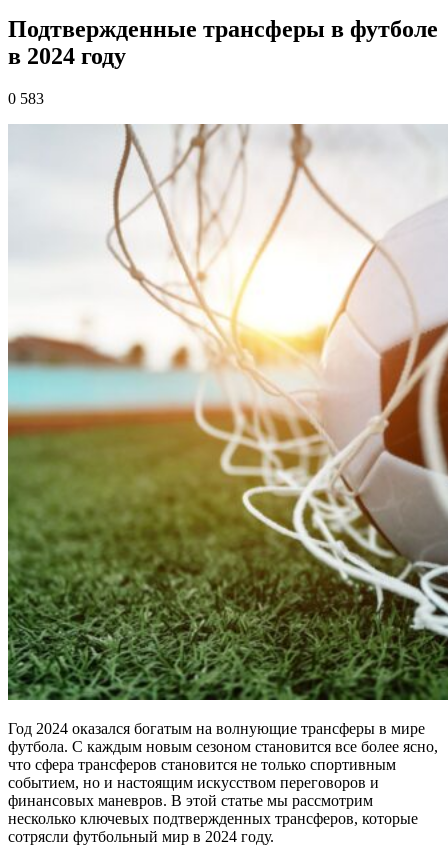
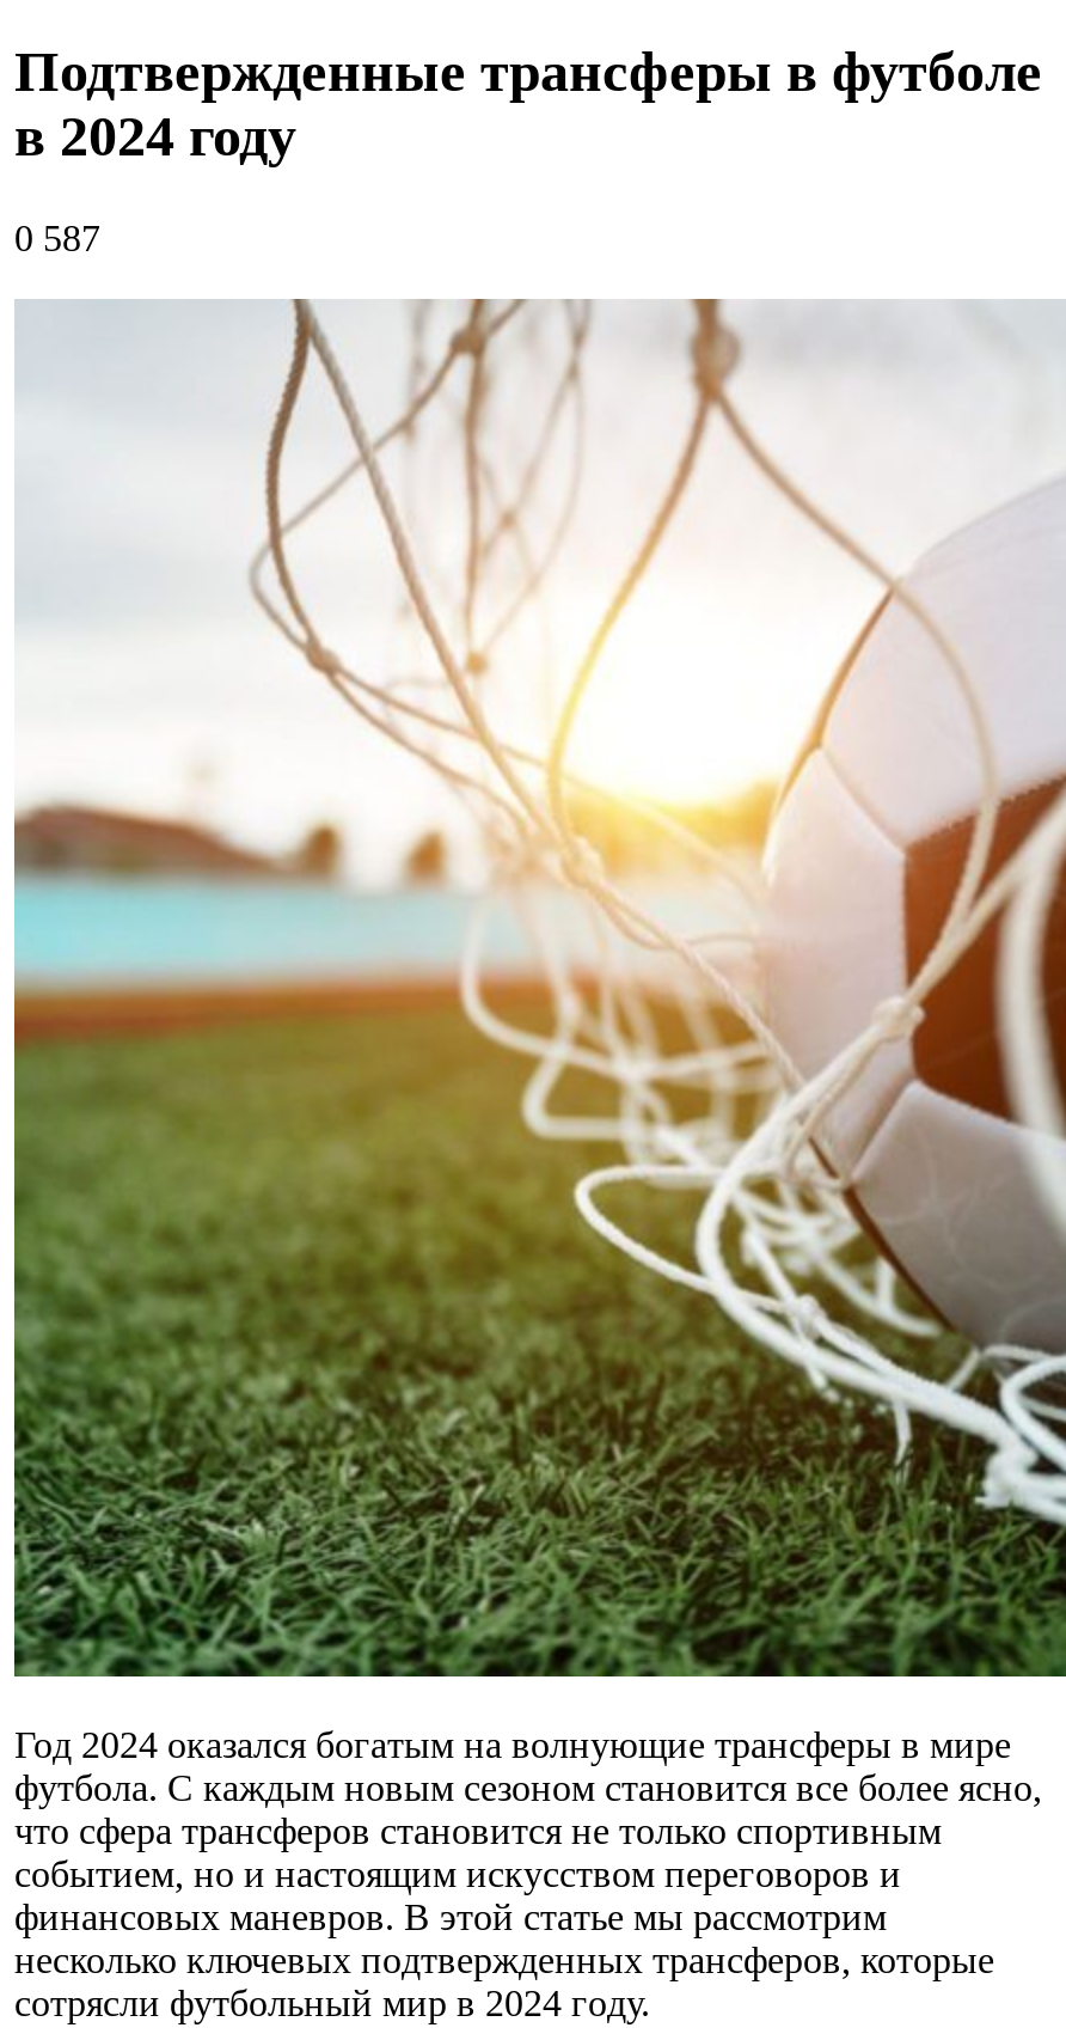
- 0 583
+ 0 587
